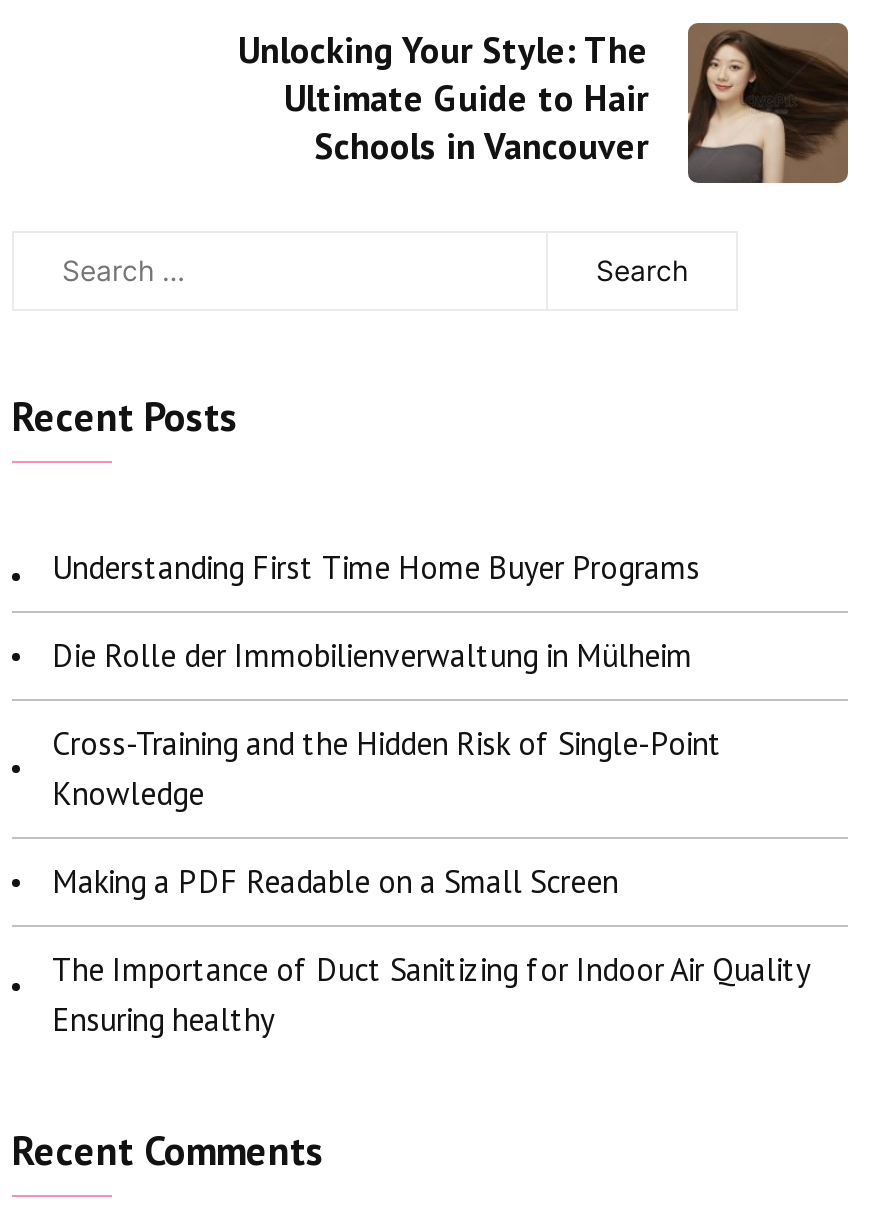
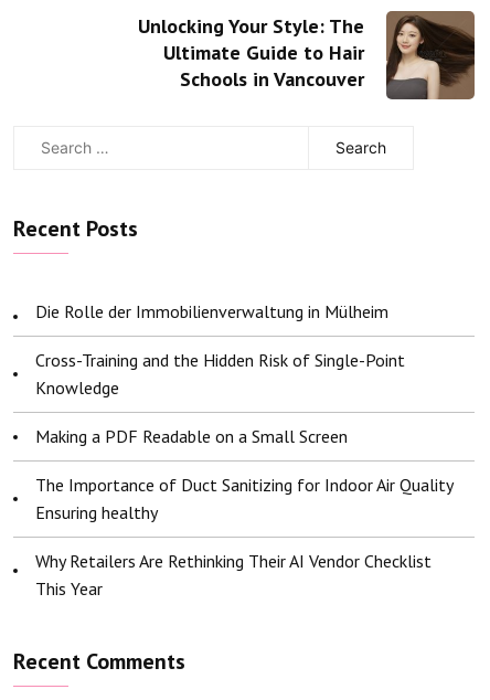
- Understanding First Time Home Buyer Programs

moved up: Die Rolle der Immobilienverwaltung in Mülheim | Cross-Training and the Hidden Risk of Single-Point | Knowledge | Making a PDF Readable on a Small Screen | The Importance of Duct Sanitizing for Indoor Air Quality | Ensuring healthy

+ Why Retailers Are Rethinking Their AI Vendor Checklist
+ This Year
